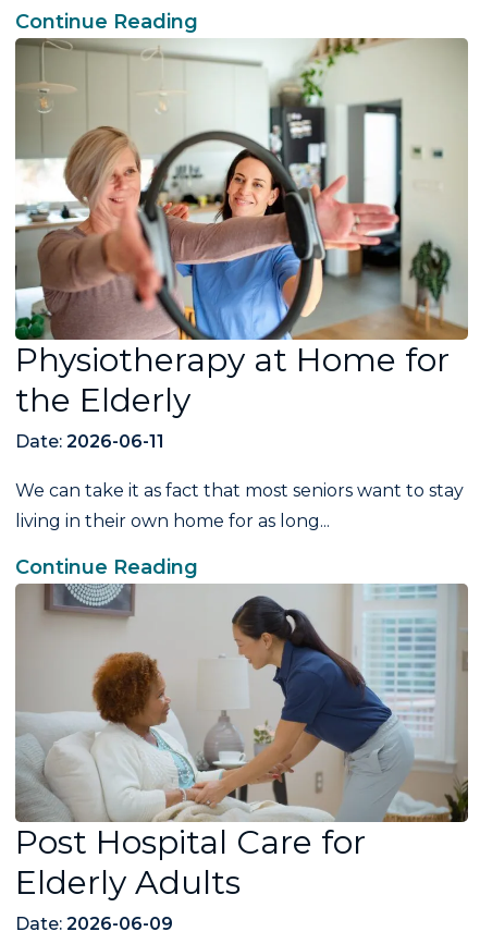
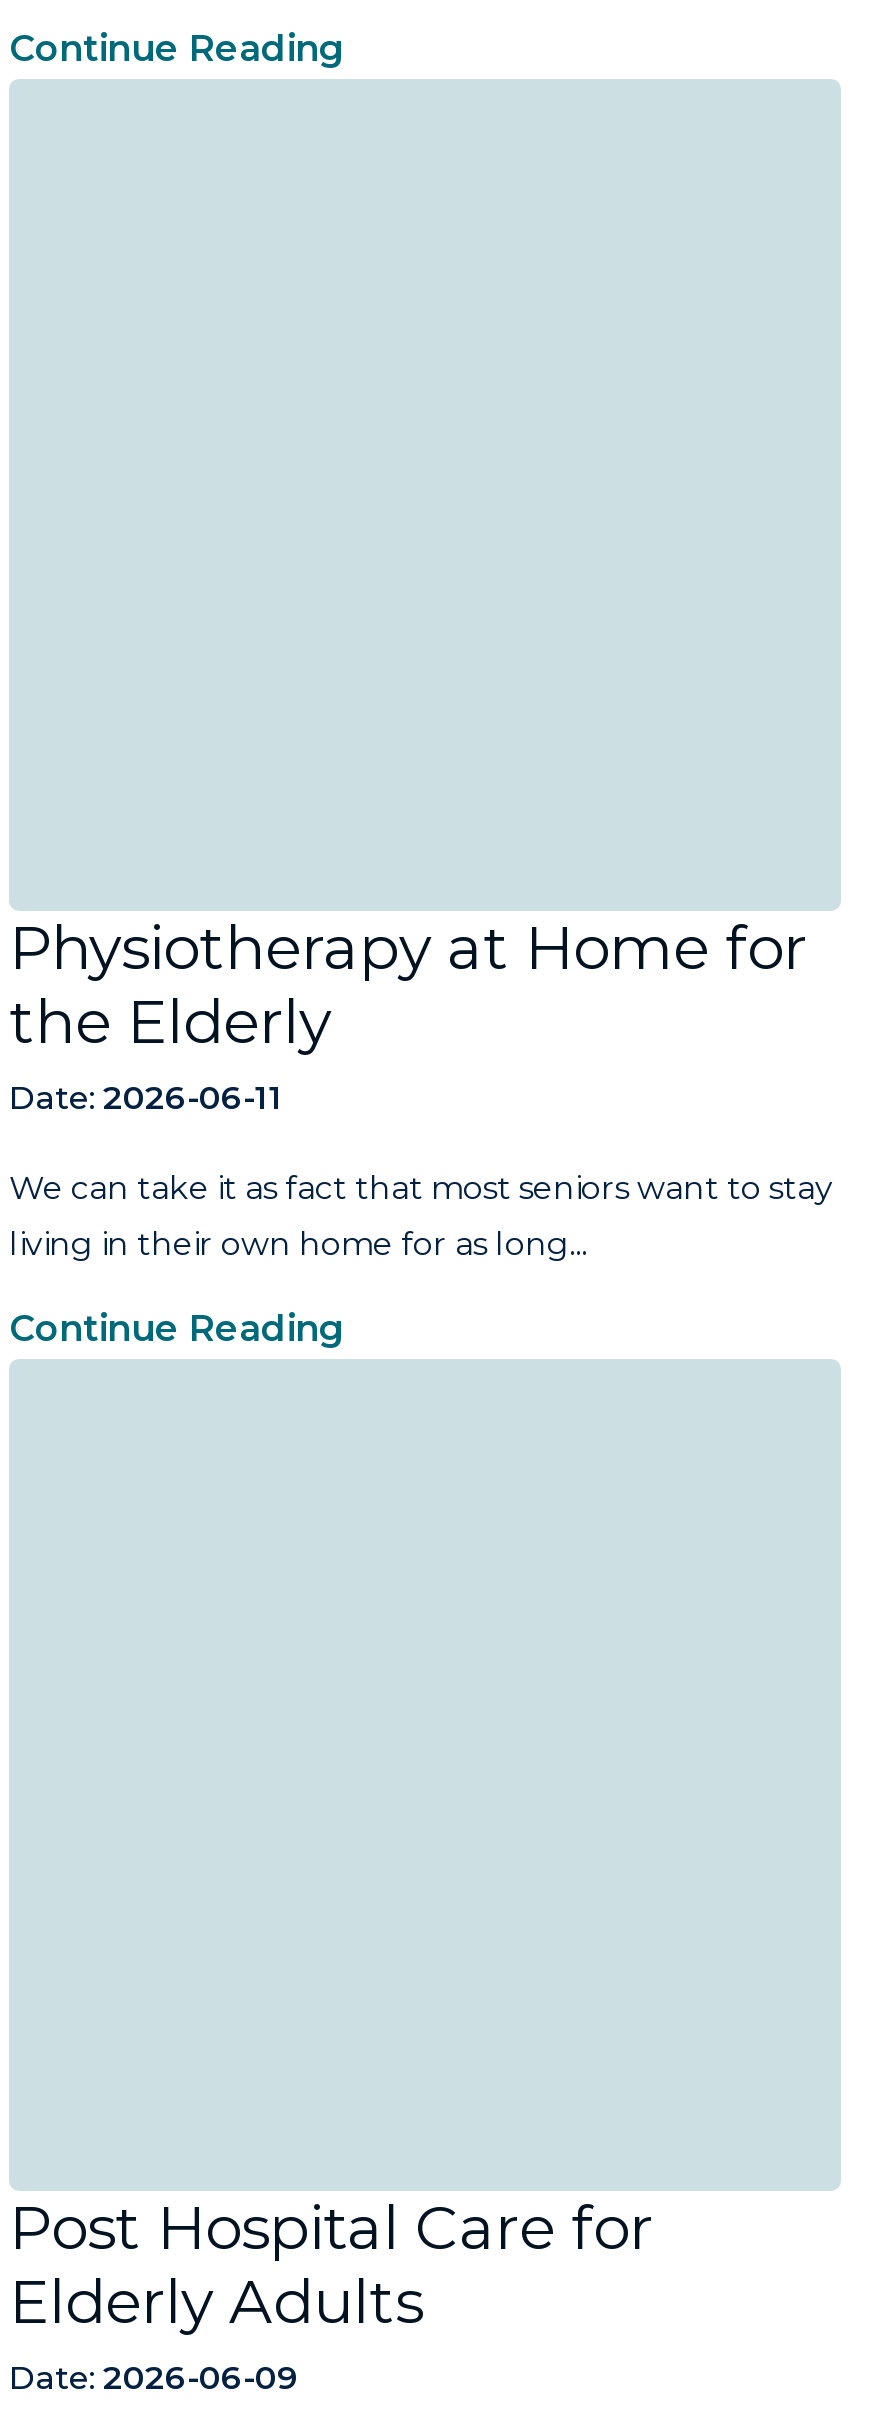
- [image]

- [image]
